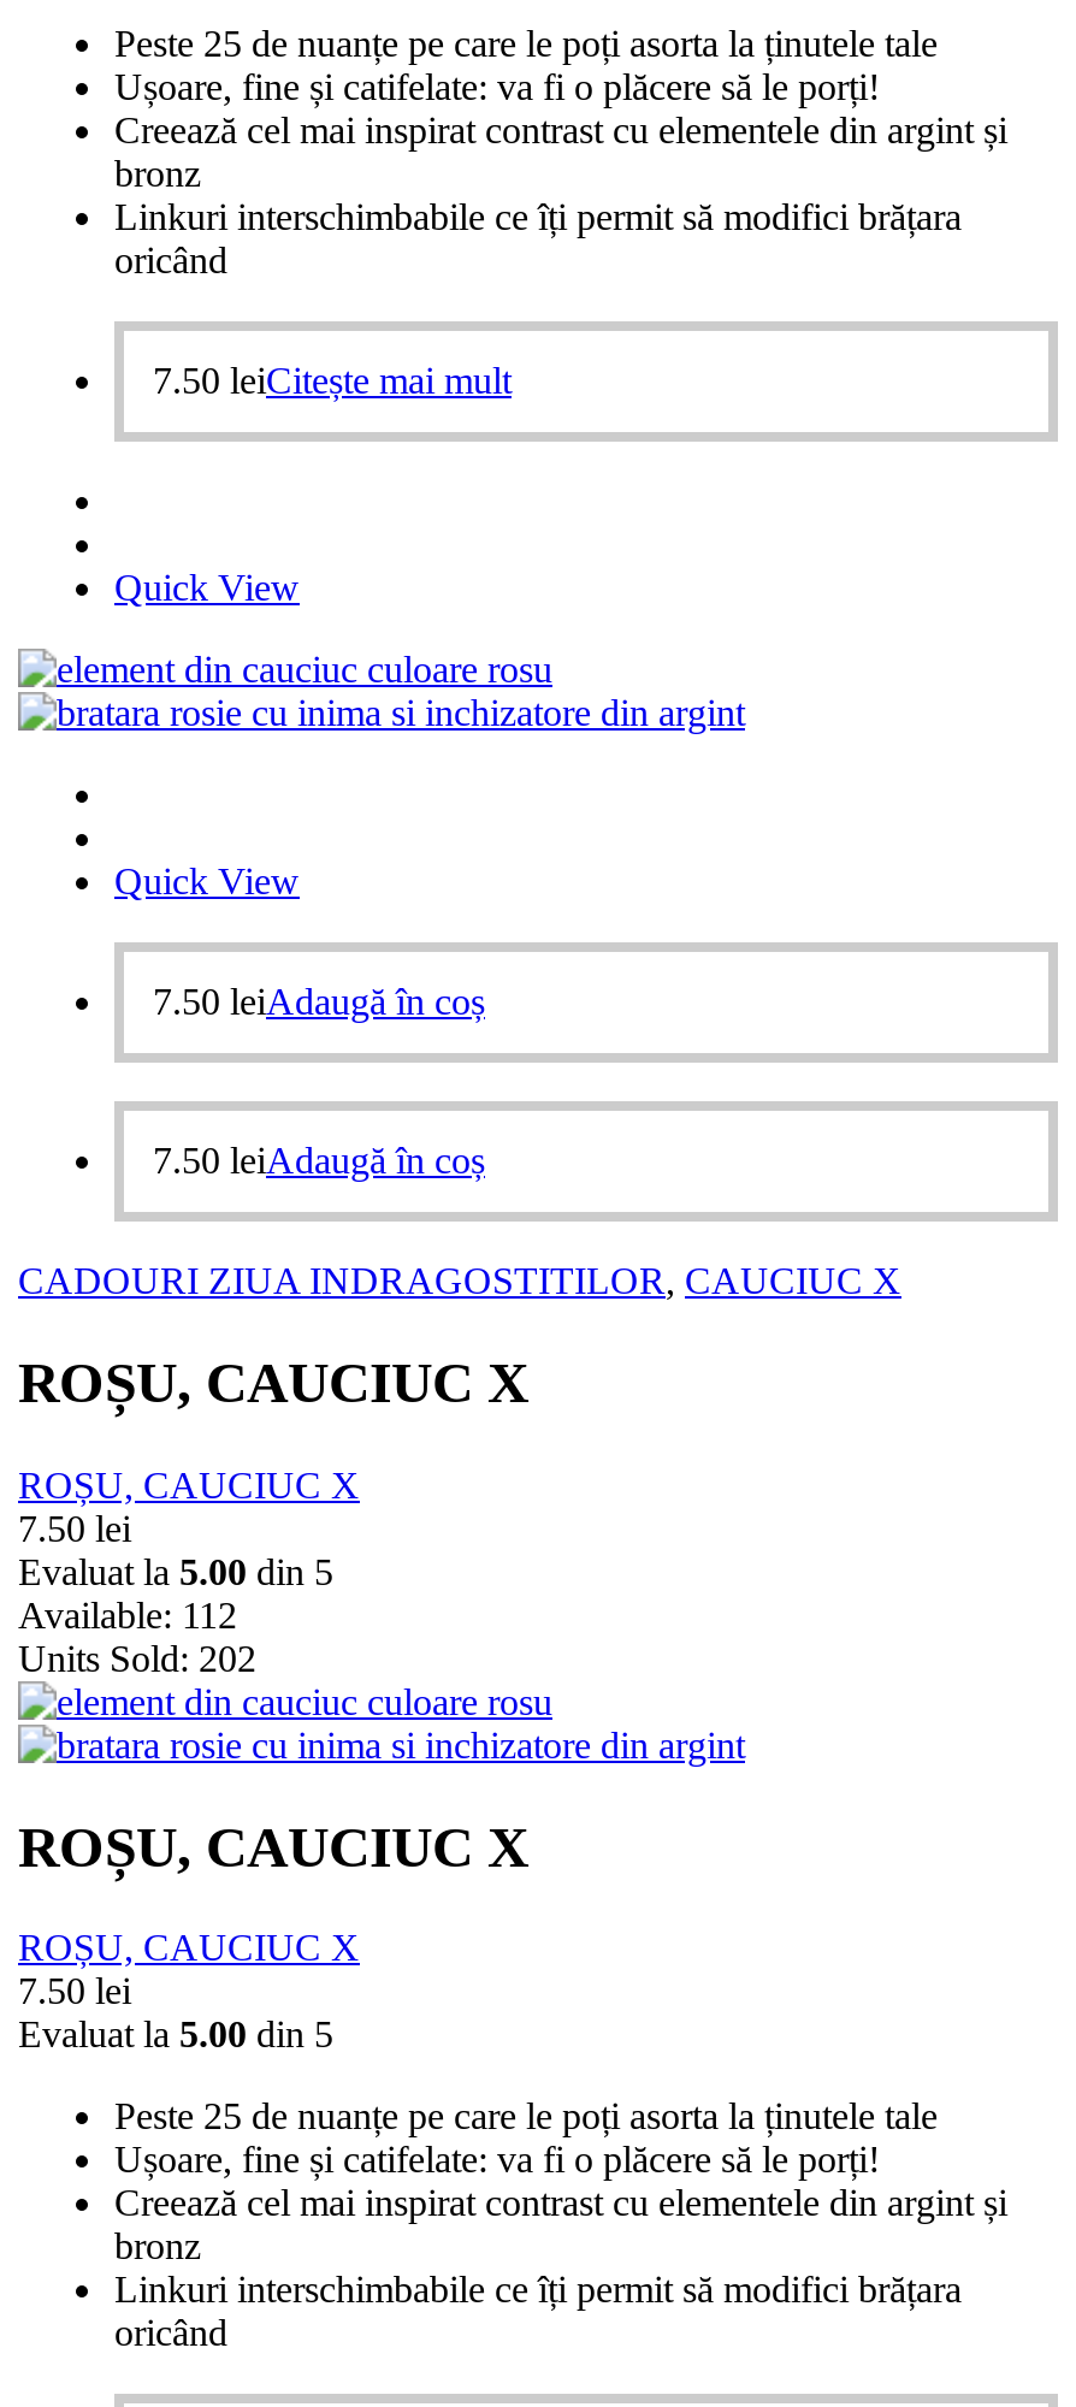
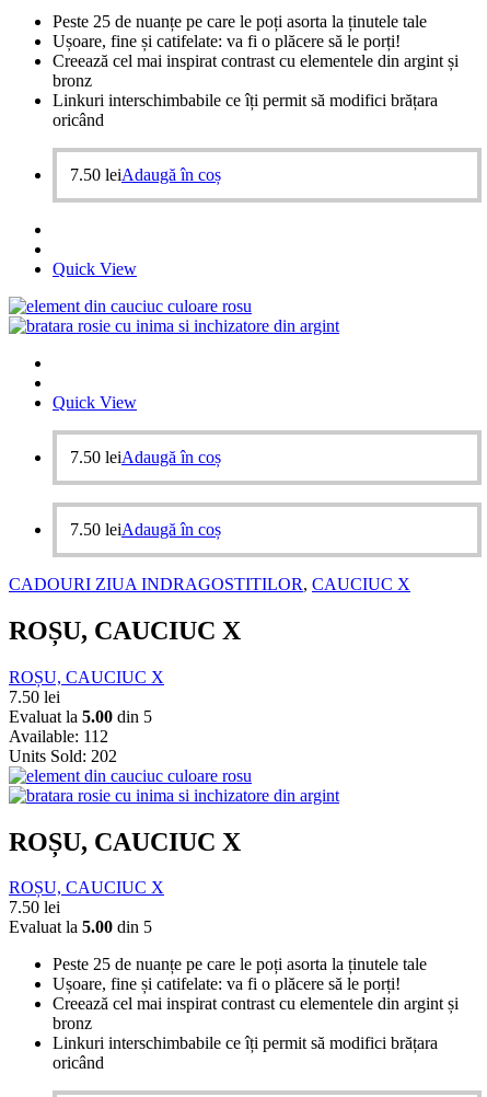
- 7.50 leiCitește mai mult
+ 7.50 leiAdaugă în coș
